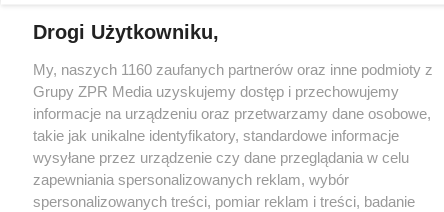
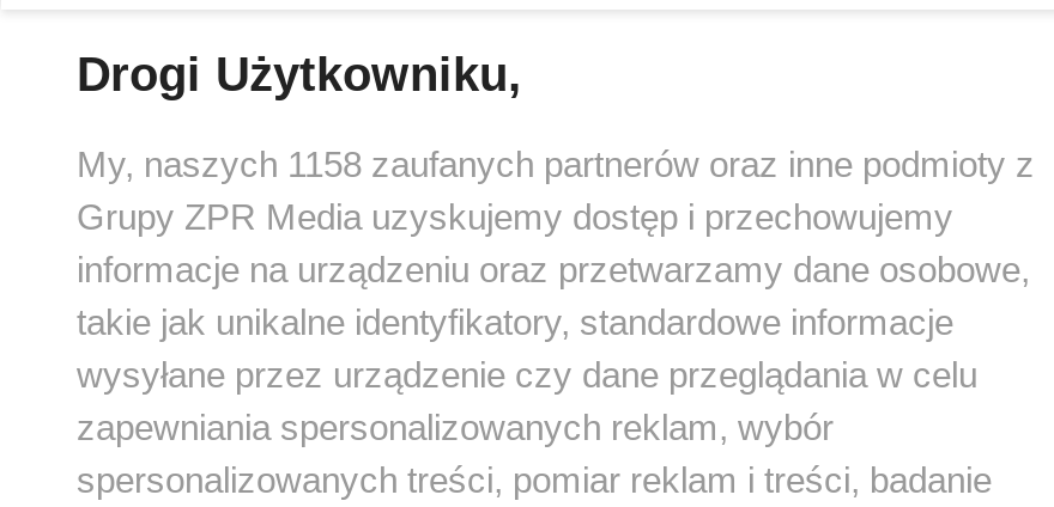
- My, naszych 1160 zaufanych partnerów oraz inne podmioty z
+ My, naszych 1158 zaufanych partnerów oraz inne podmioty z
